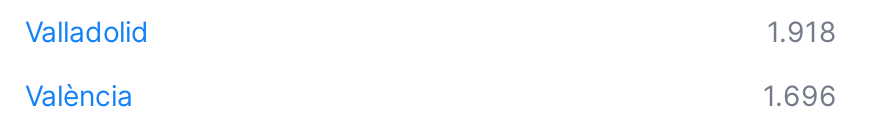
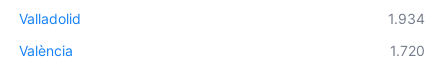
- 1.918
+ 1.934

- 1.696
+ 1.720
